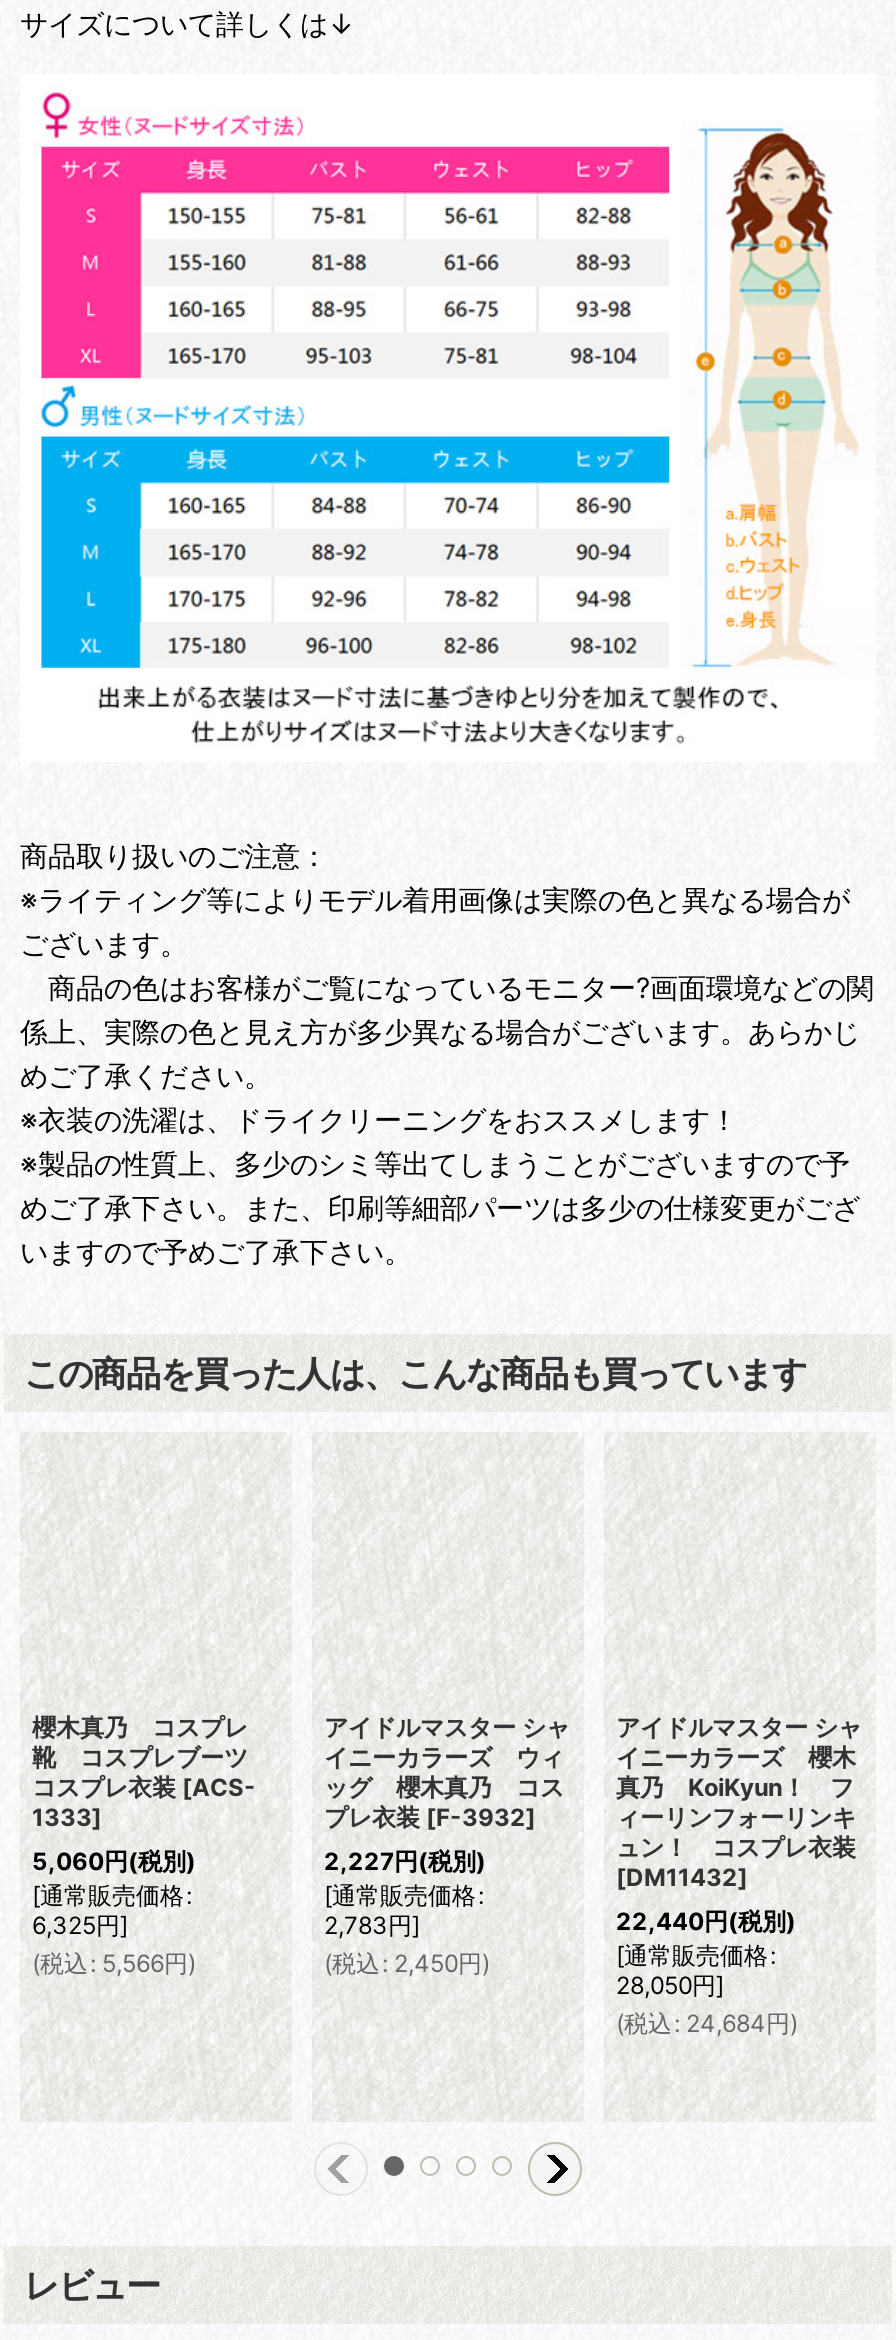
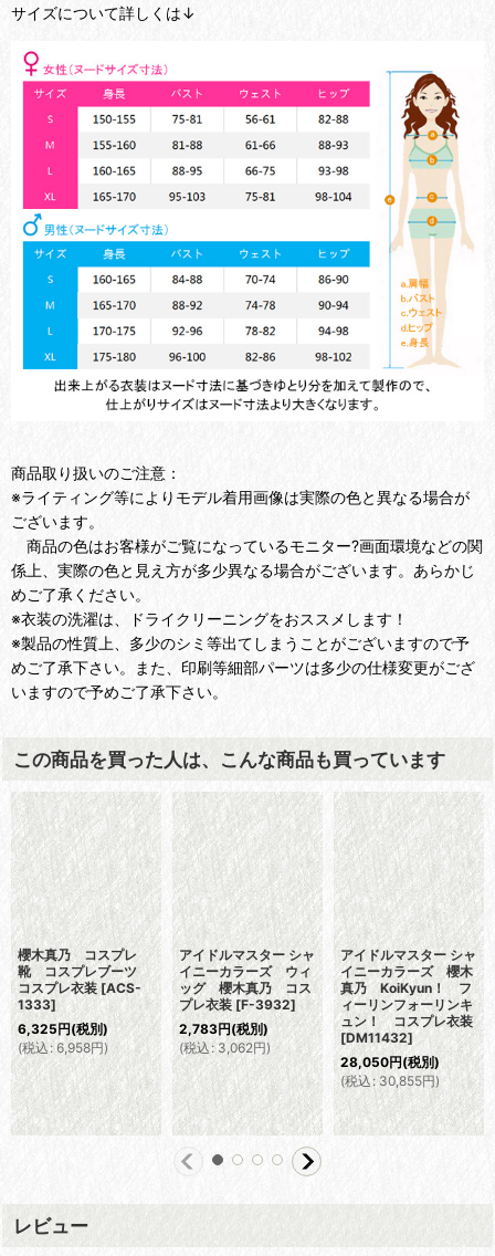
- 5,060円(税別)
- [通常販売価格:
- 6,325円]
- (税込: 5,566円)
+ 6,325円(税別)
+ (税込: 6,958円)

- 2,227円(税別)
- [通常販売価格:
- 2,783円]
- (税込: 2,450円)
+ 2,783円(税別)
+ (税込: 3,062円)

- 22,440円(税別)
- [通常販売価格:
- 28,050円]
- (税込: 24,684円)
+ 28,050円(税別)
+ (税込: 30,855円)
